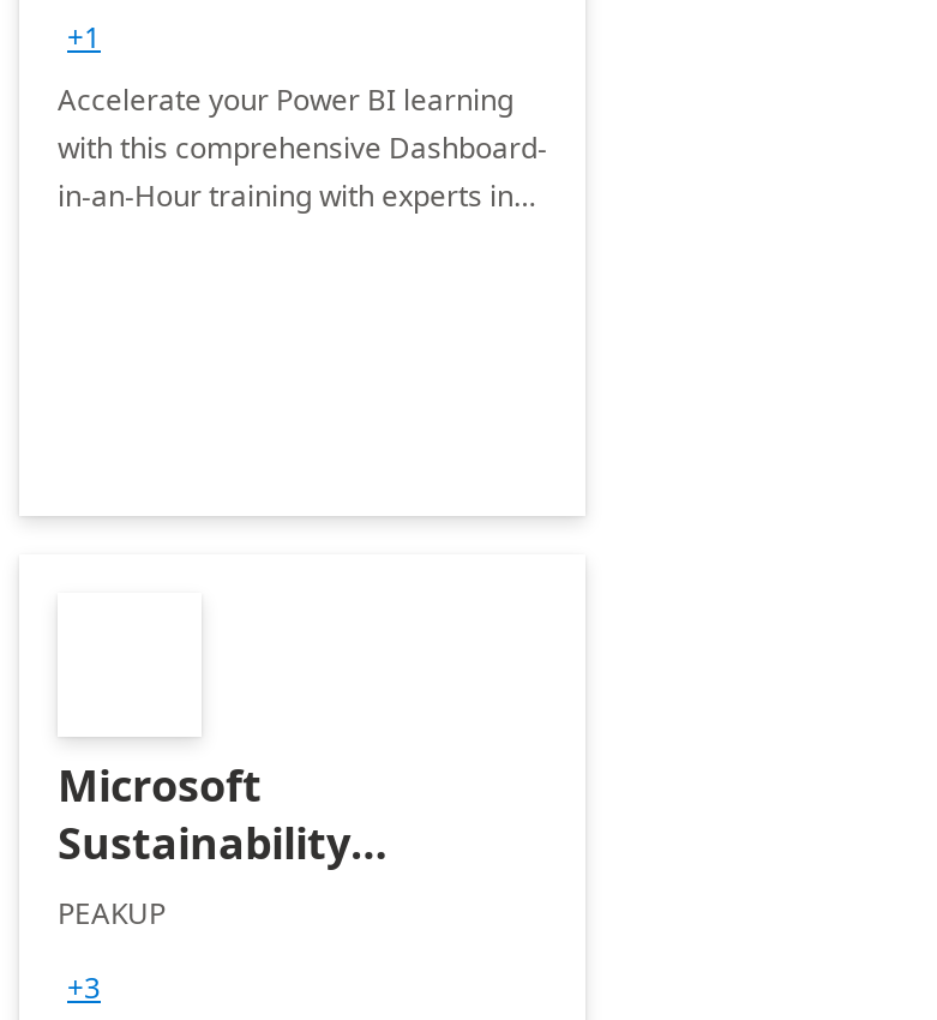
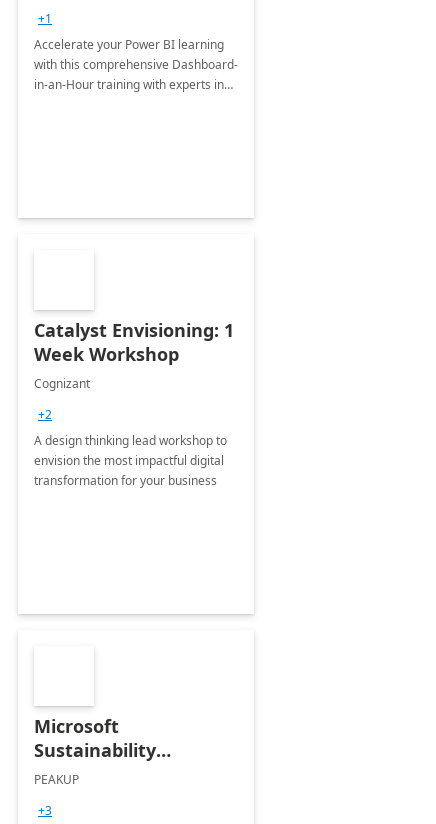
+ Catalyst Envisioning: 1
+ Week Workshop
+ Cognizant
+ +2
+ A design thinking lead workshop to
+ envision the most impactful digital
+ transformation for your business
